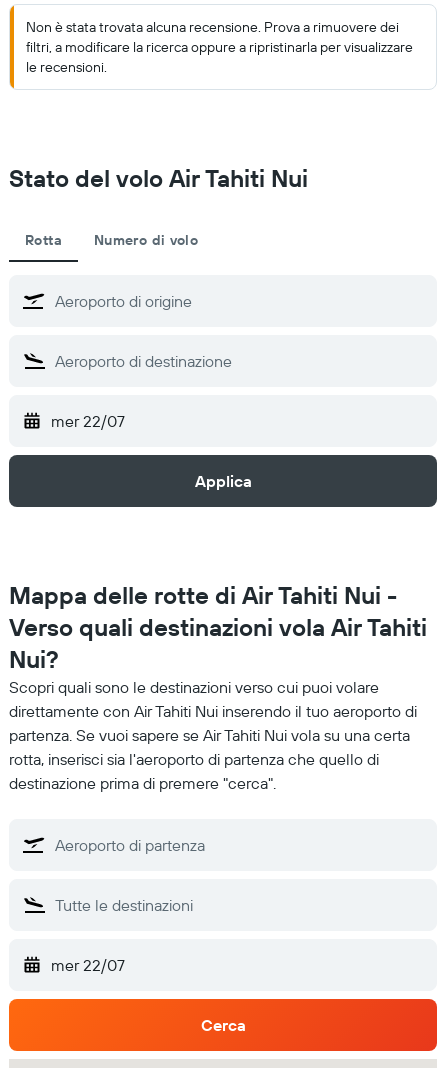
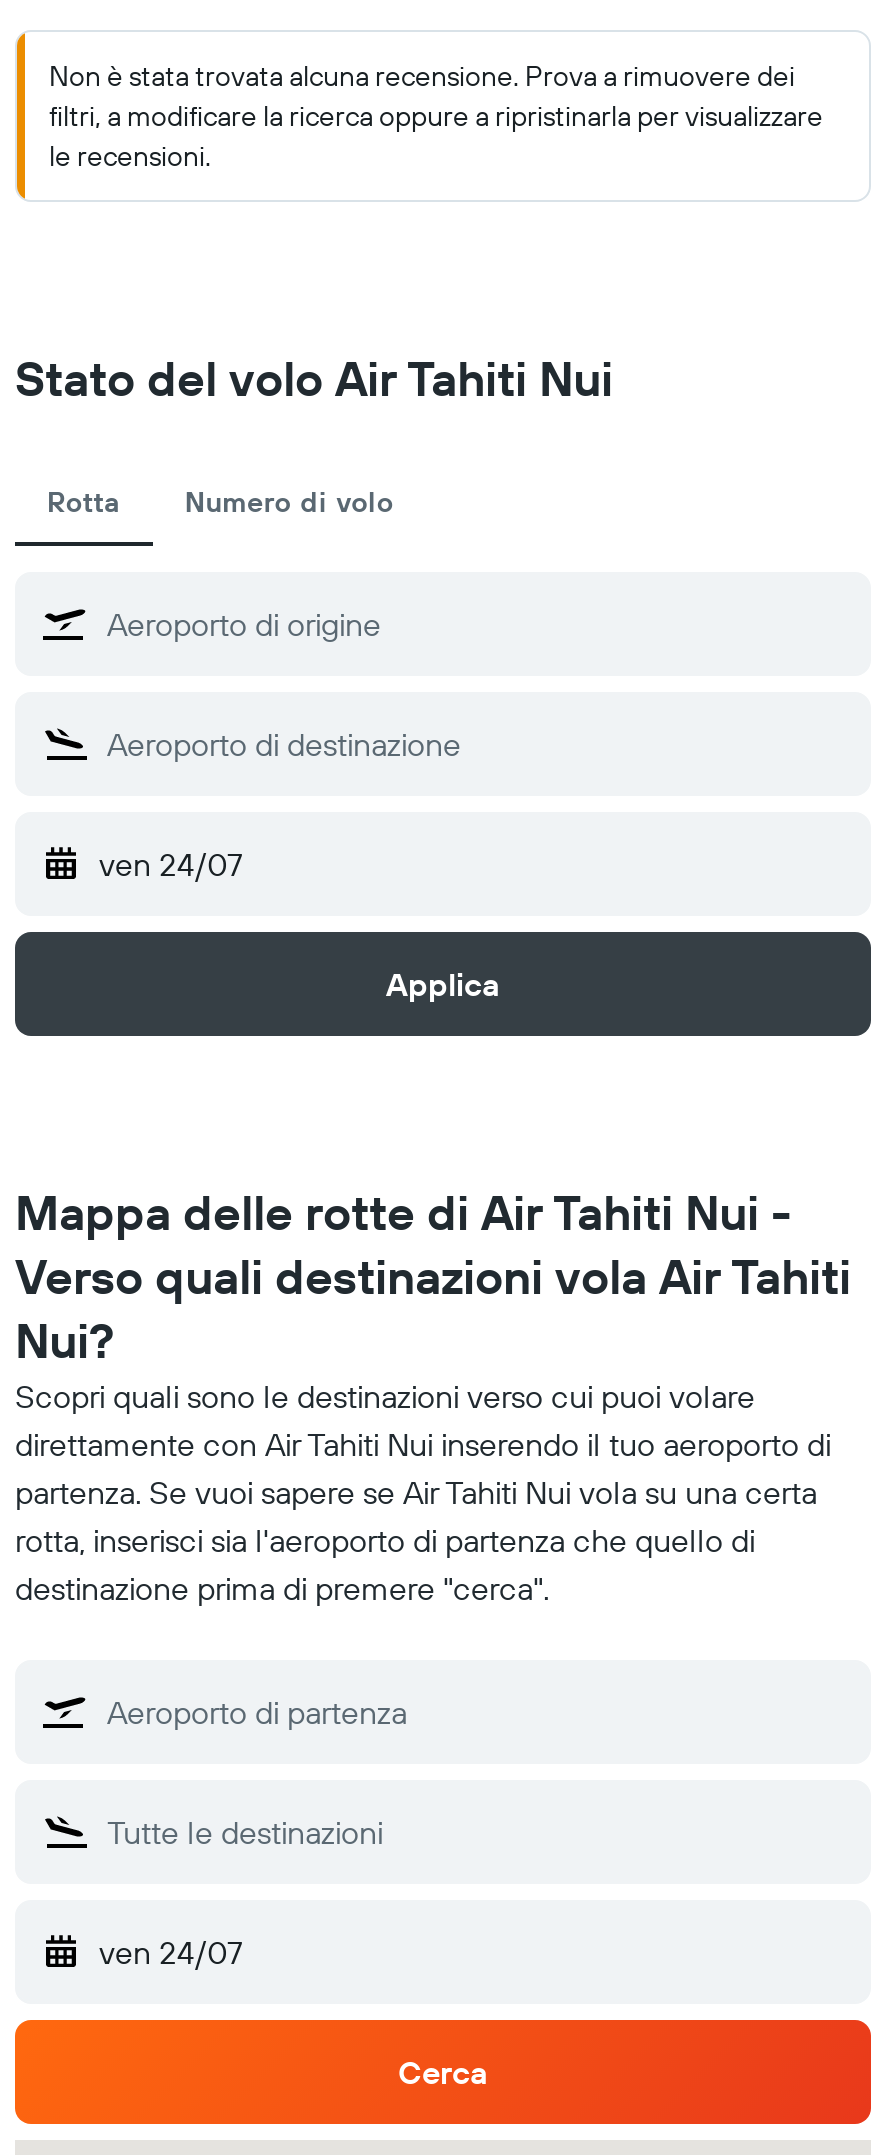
- mer 22/07
+ ven 24/07

- mer 22/07
+ ven 24/07
